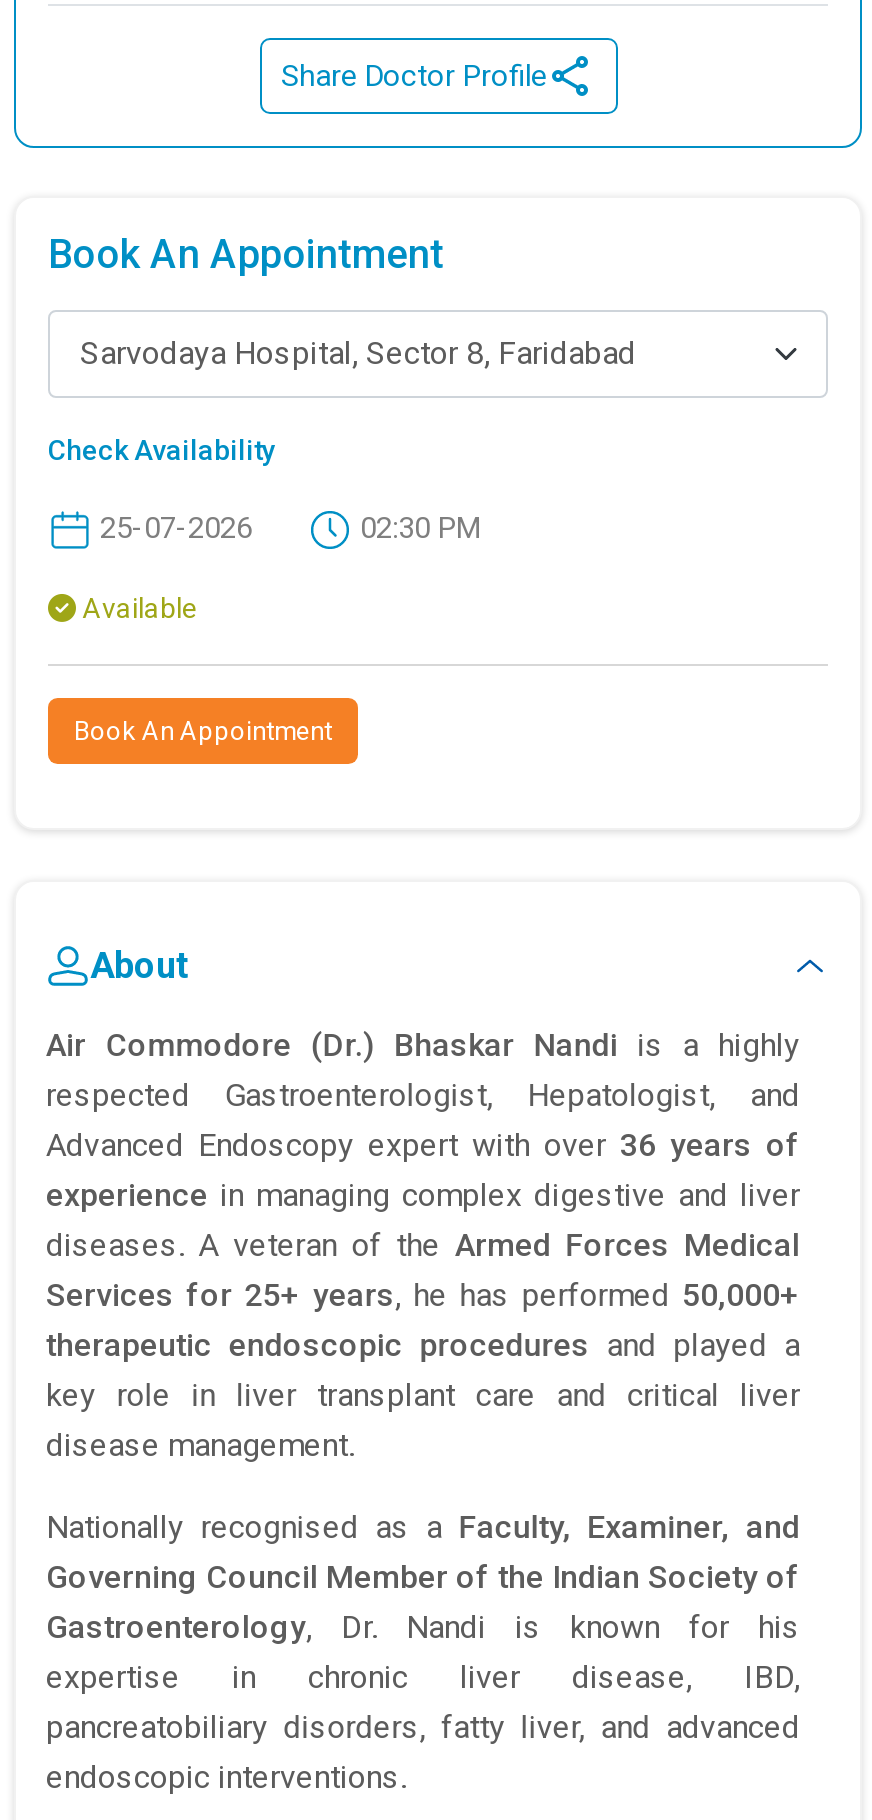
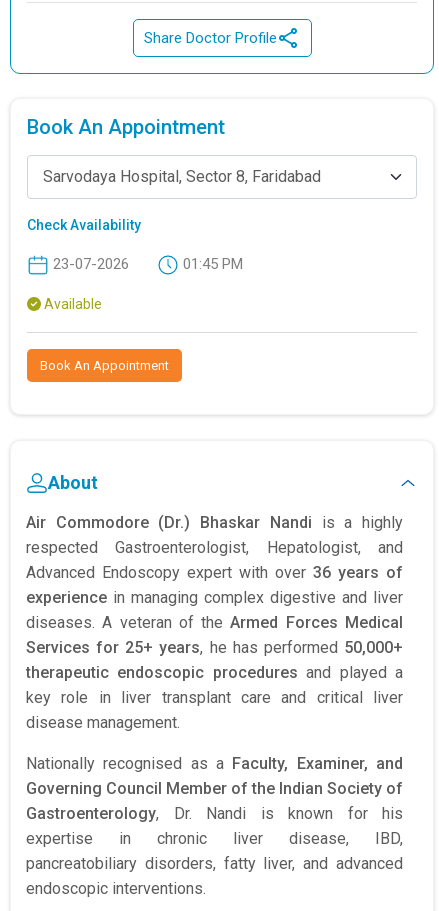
- 25-07-2026
+ 23-07-2026

- 02:30 PM
+ 01:45 PM
